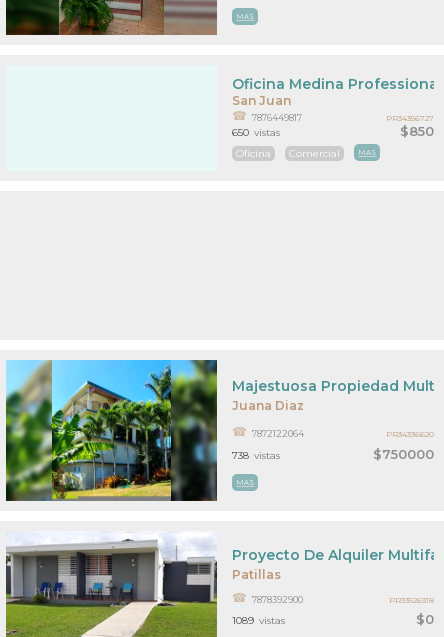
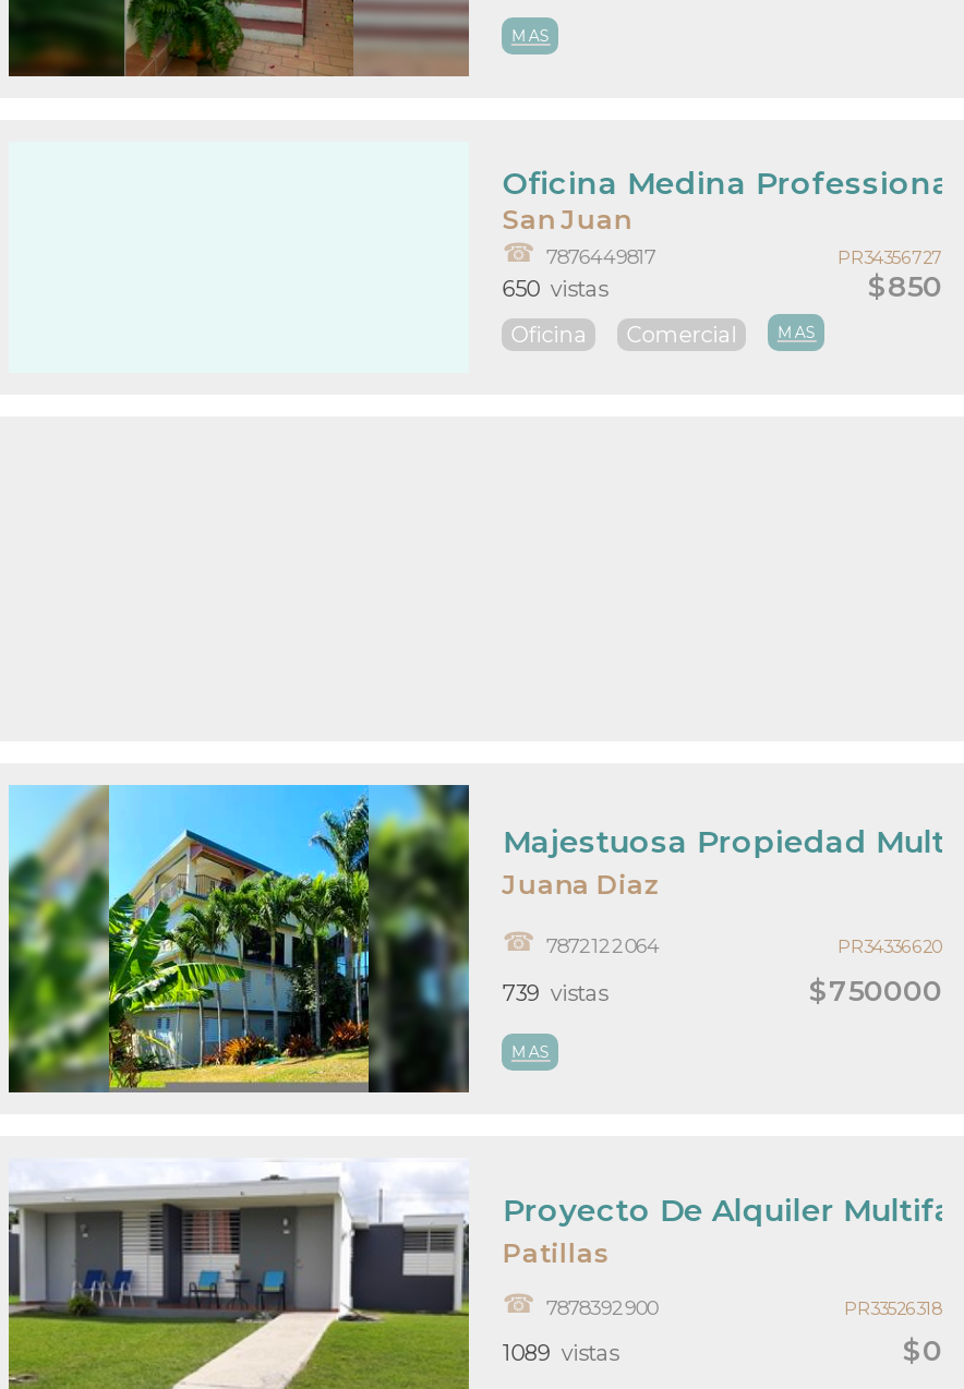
- 738 vistas
+ 739 vistas
